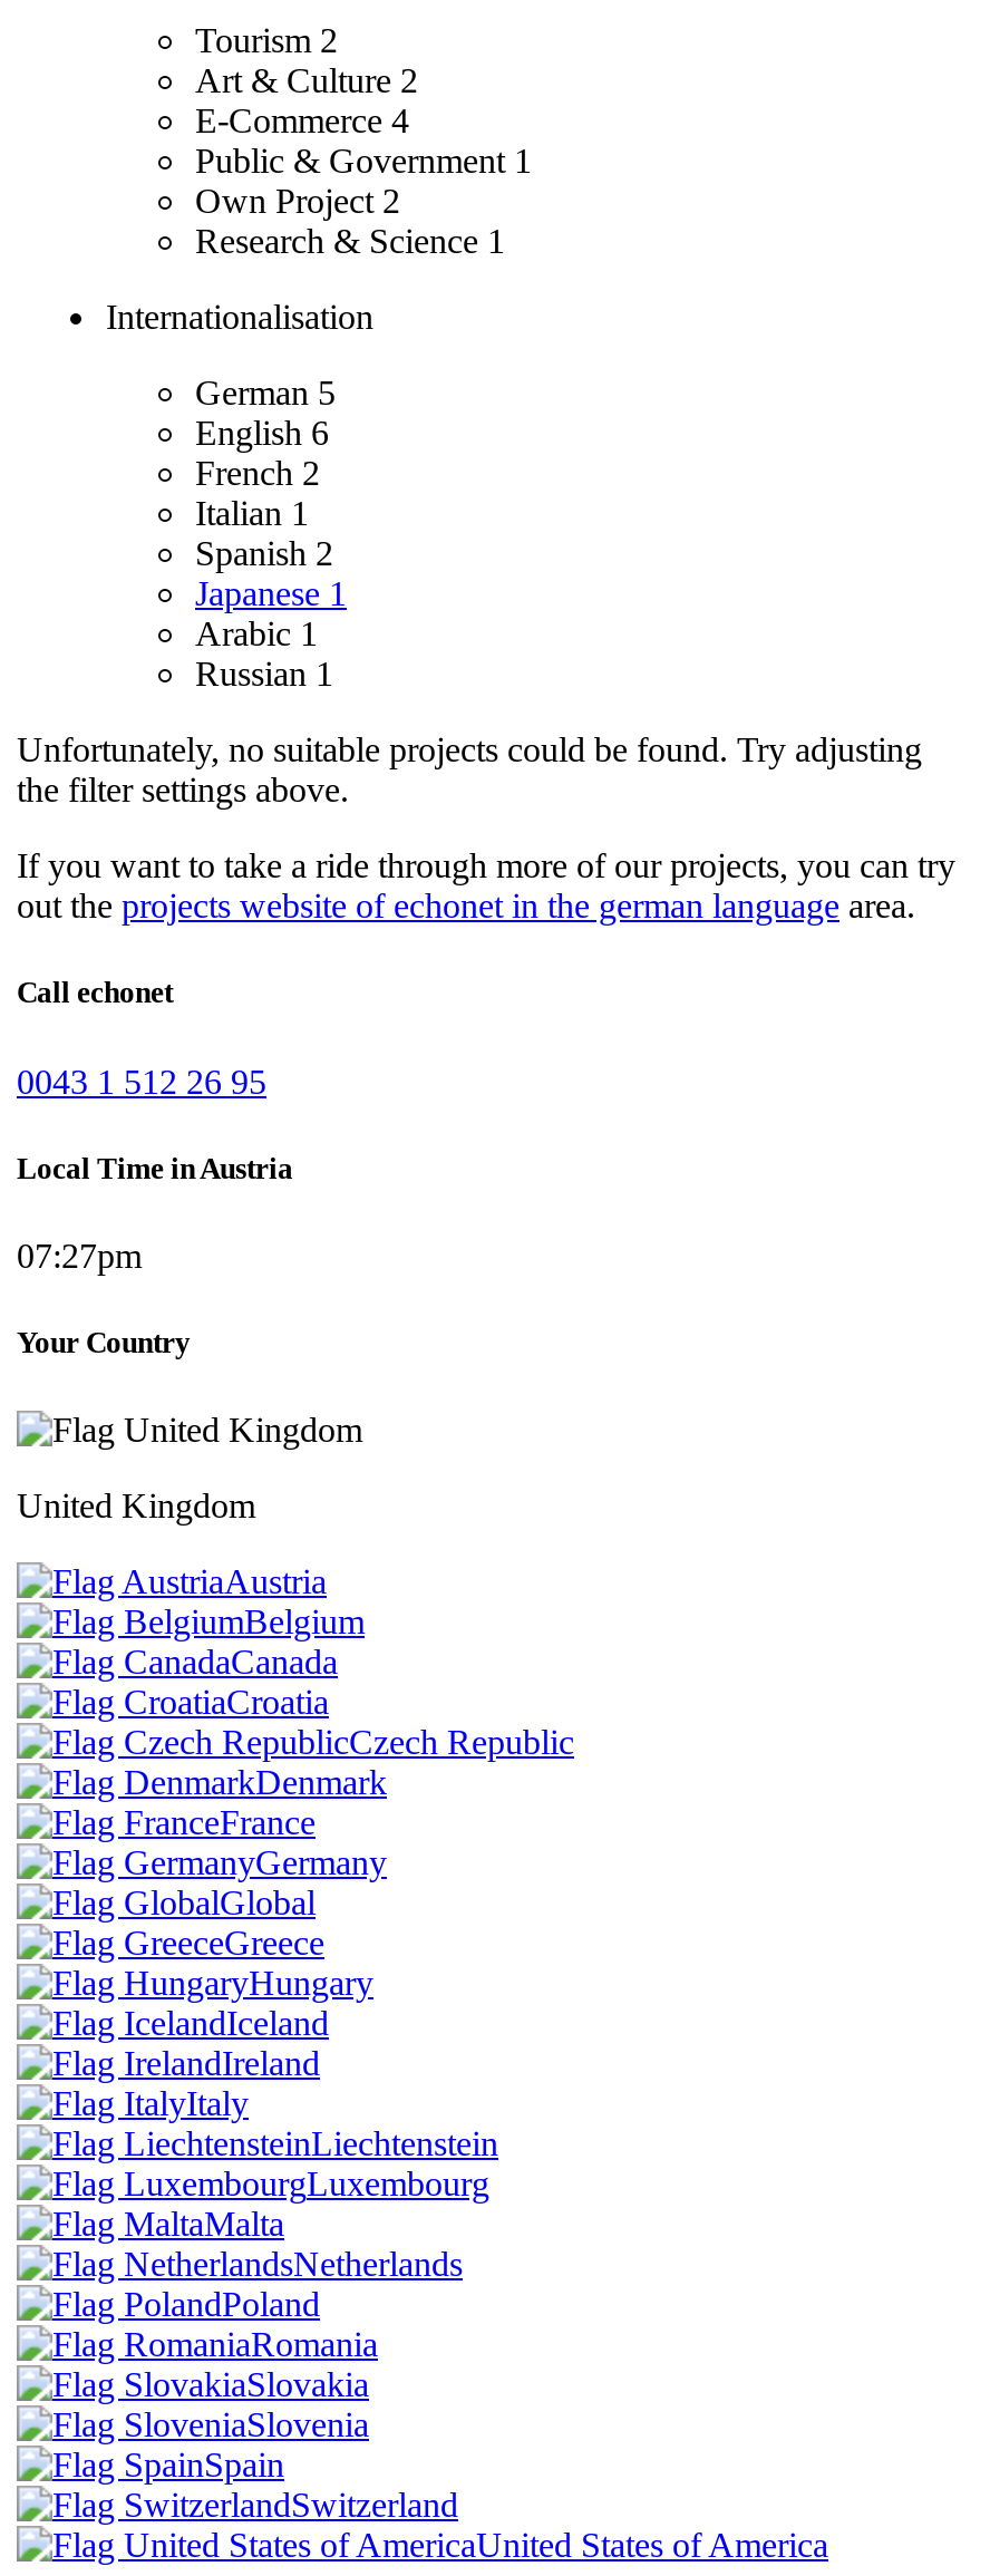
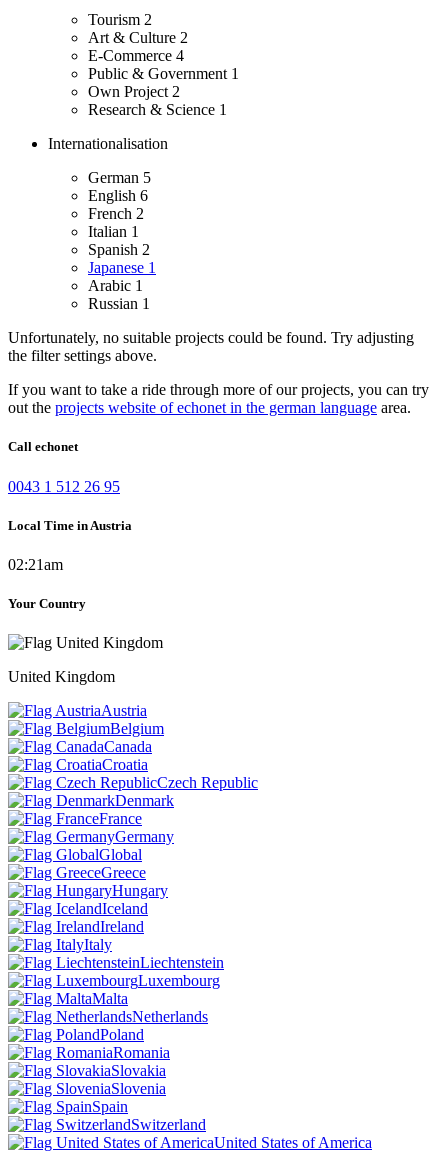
- 07:27pm
+ 02:21am
